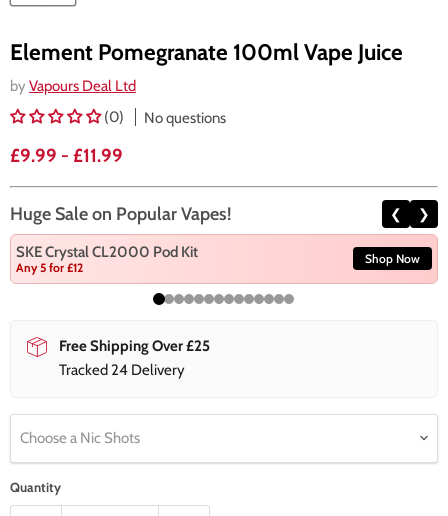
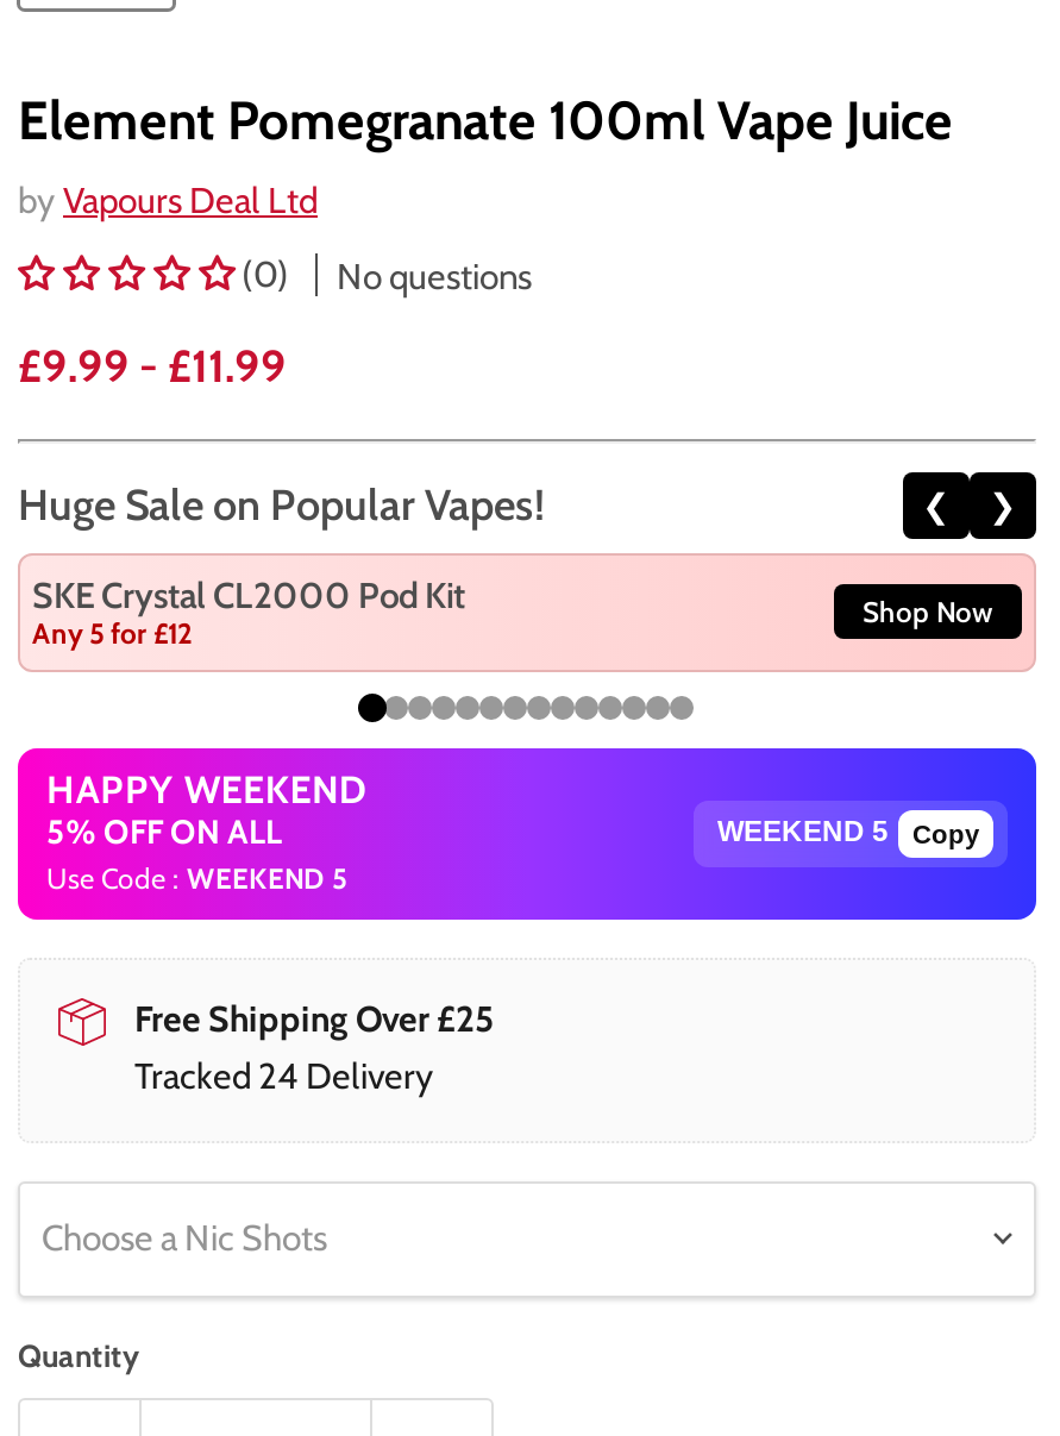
+ [image]
+ HAPPY WEEKEND
+ 5% OFF ON ALL
+ Use Code : WEEKEND 5

+ Copy
